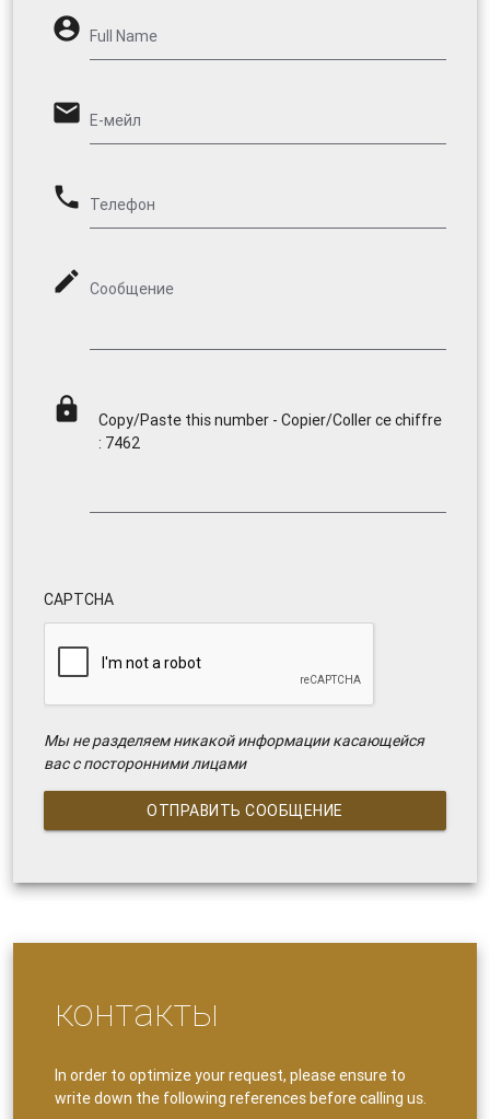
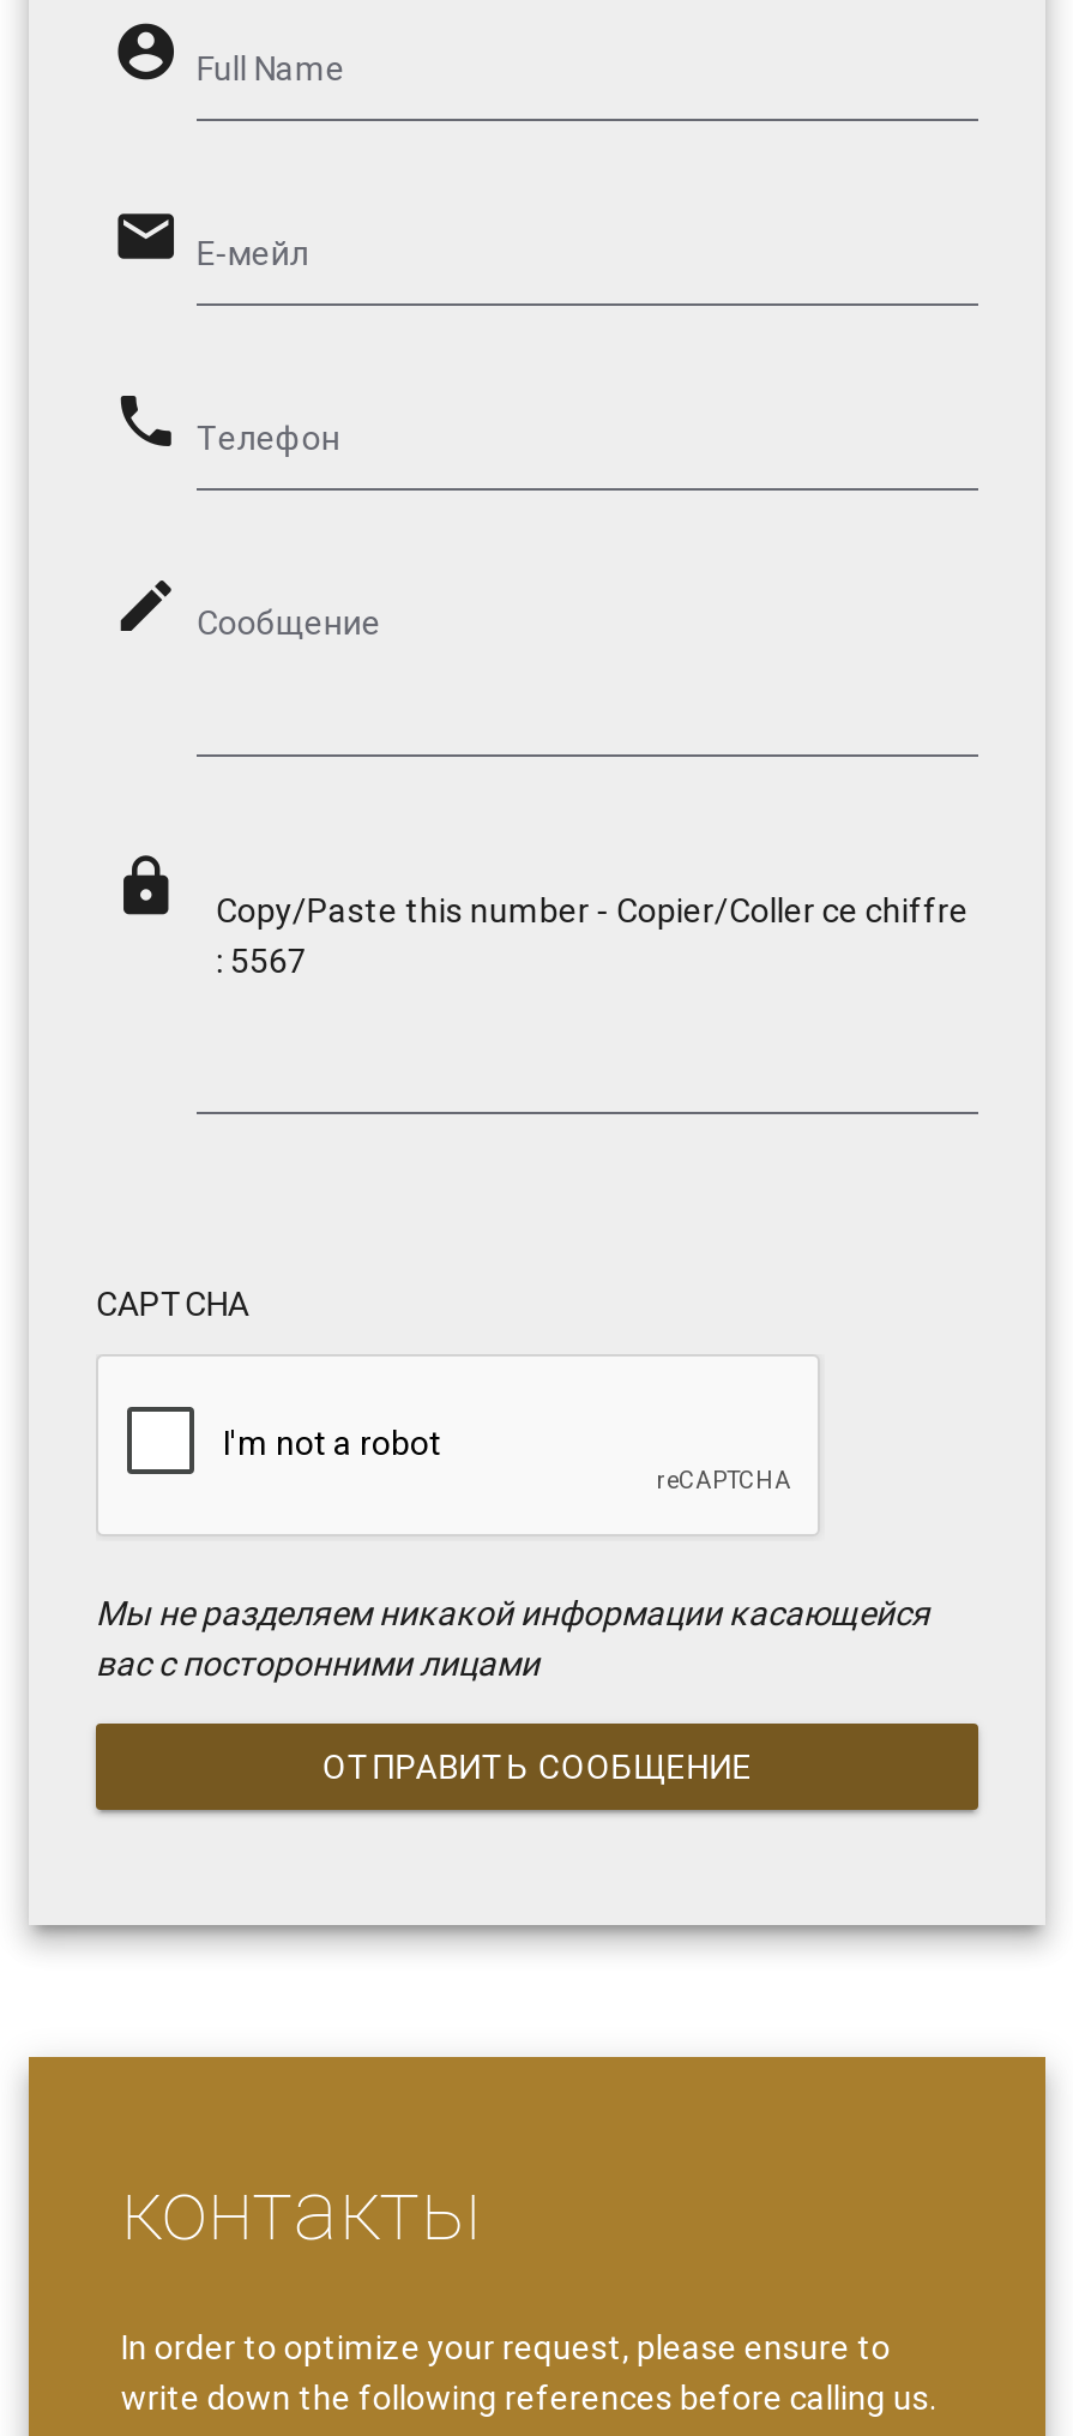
- : 7462
+ : 5567
